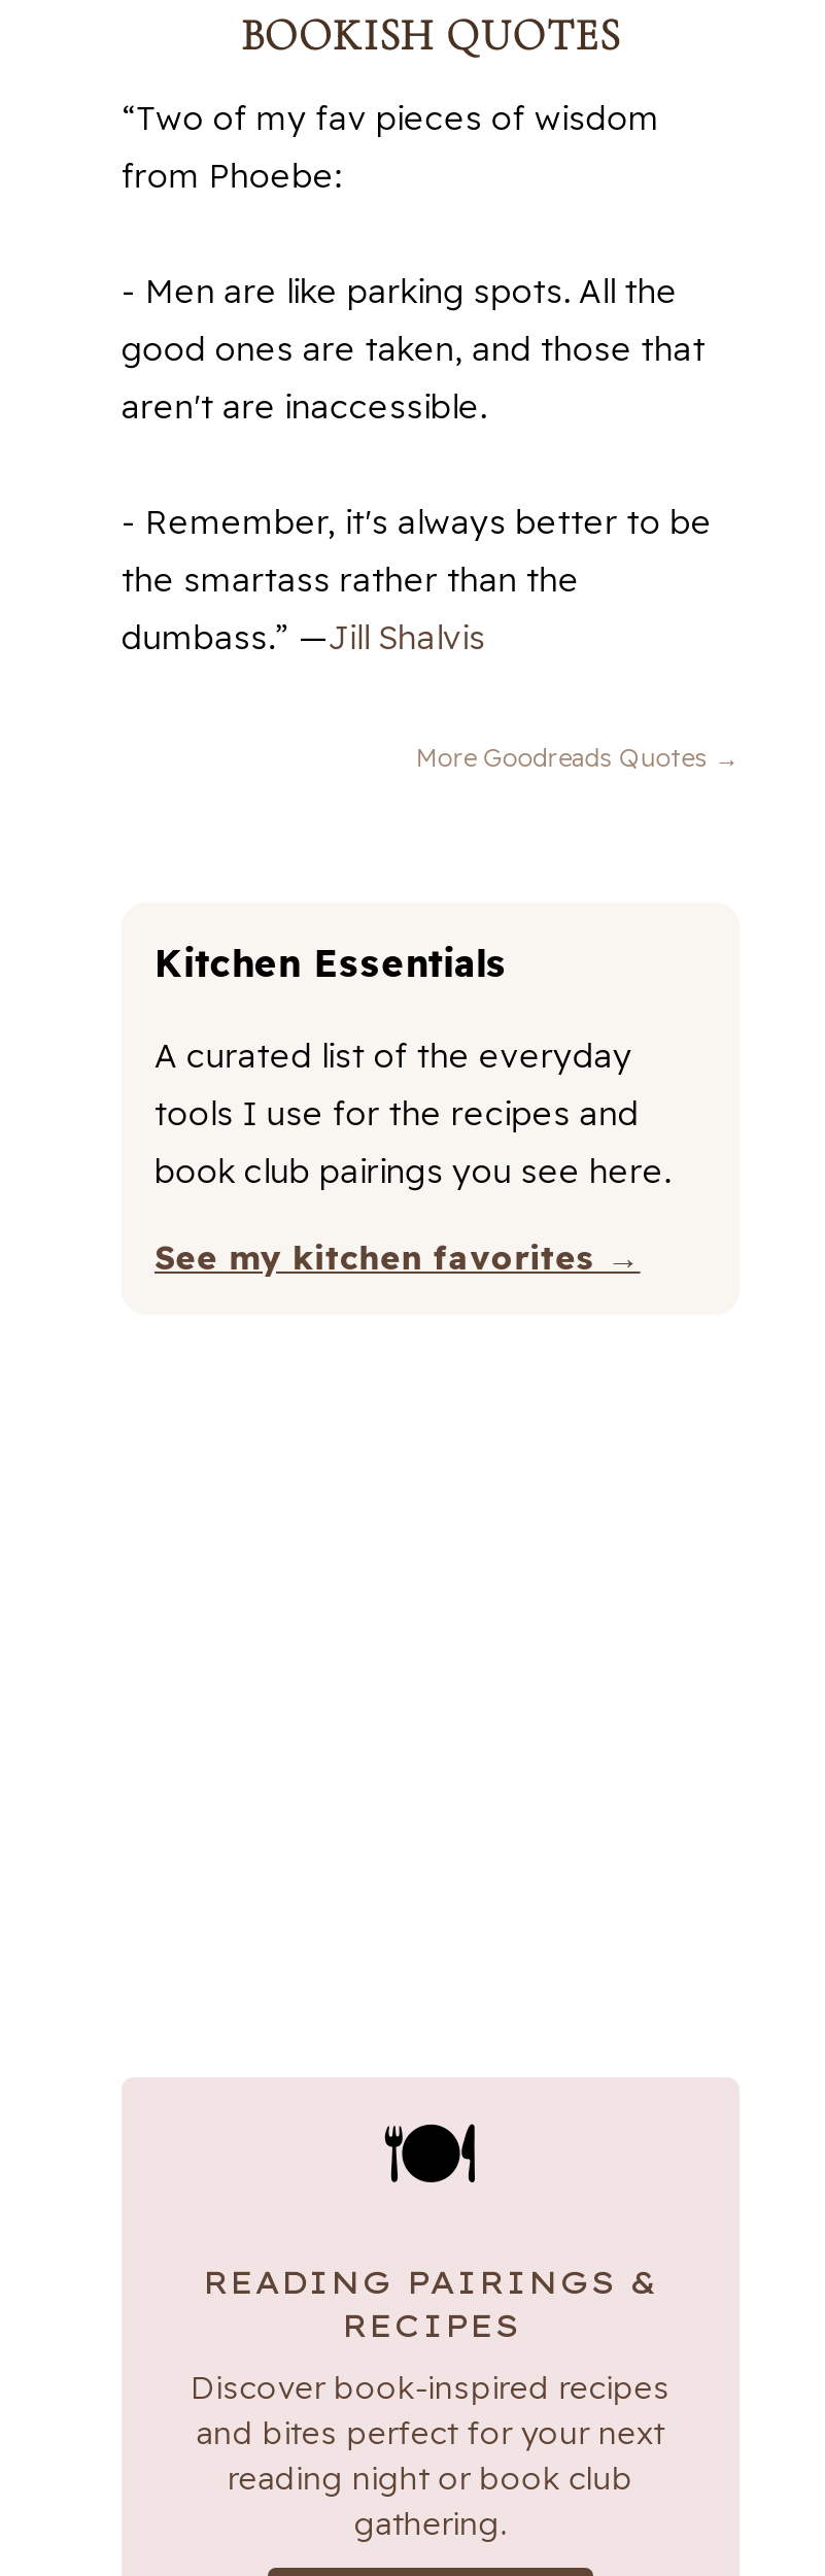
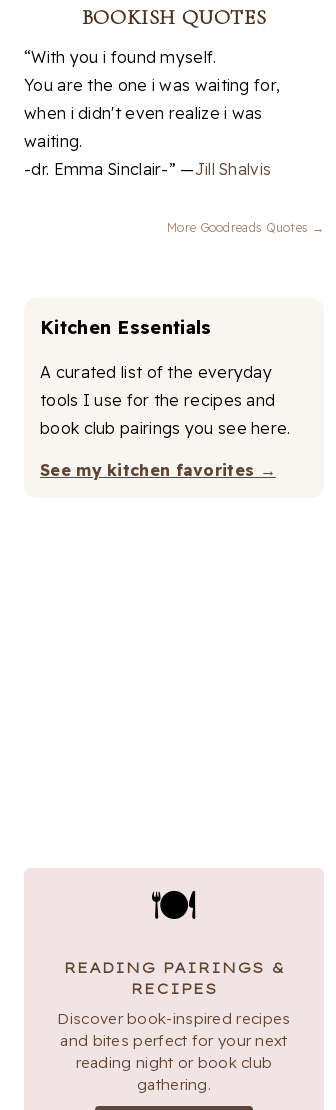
- “Two of my fav pieces of wisdom
- from Phoebe:
- - Men are like parking spots. All the
- good ones are taken, and those that
- aren't are inaccessible.
- - Remember, it's always better to be
- the smartass rather than the
- dumbass.” —Jill Shalvis
+ “With you i found myself.
+ You are the one i was waiting for,
+ when i didn't even realize i was
+ waiting.
+ -dr. Emma Sinclair-” —Jill Shalvis
